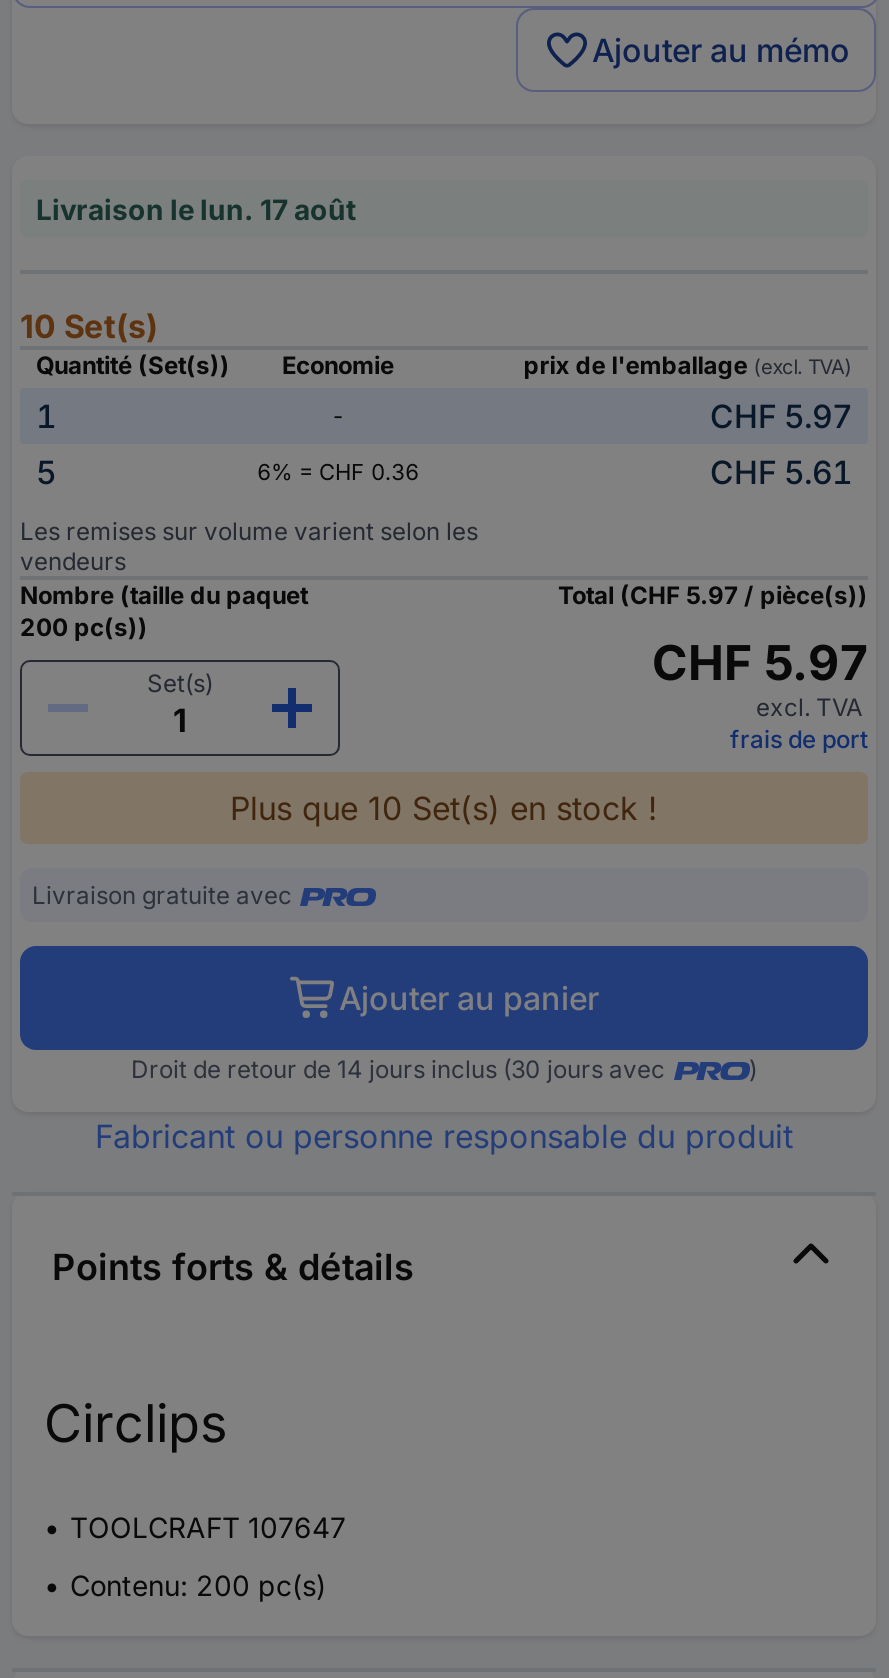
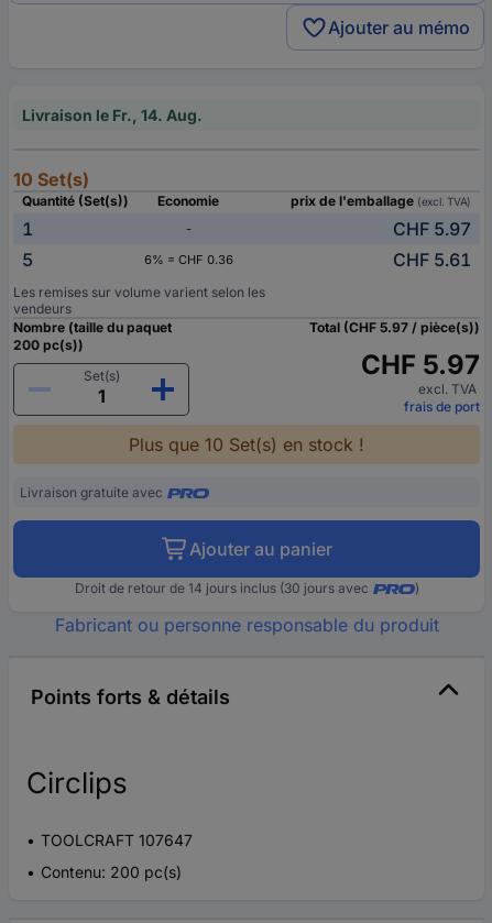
- Livraison le lun. 17 août
+ Livraison le Fr., 14. Aug.
